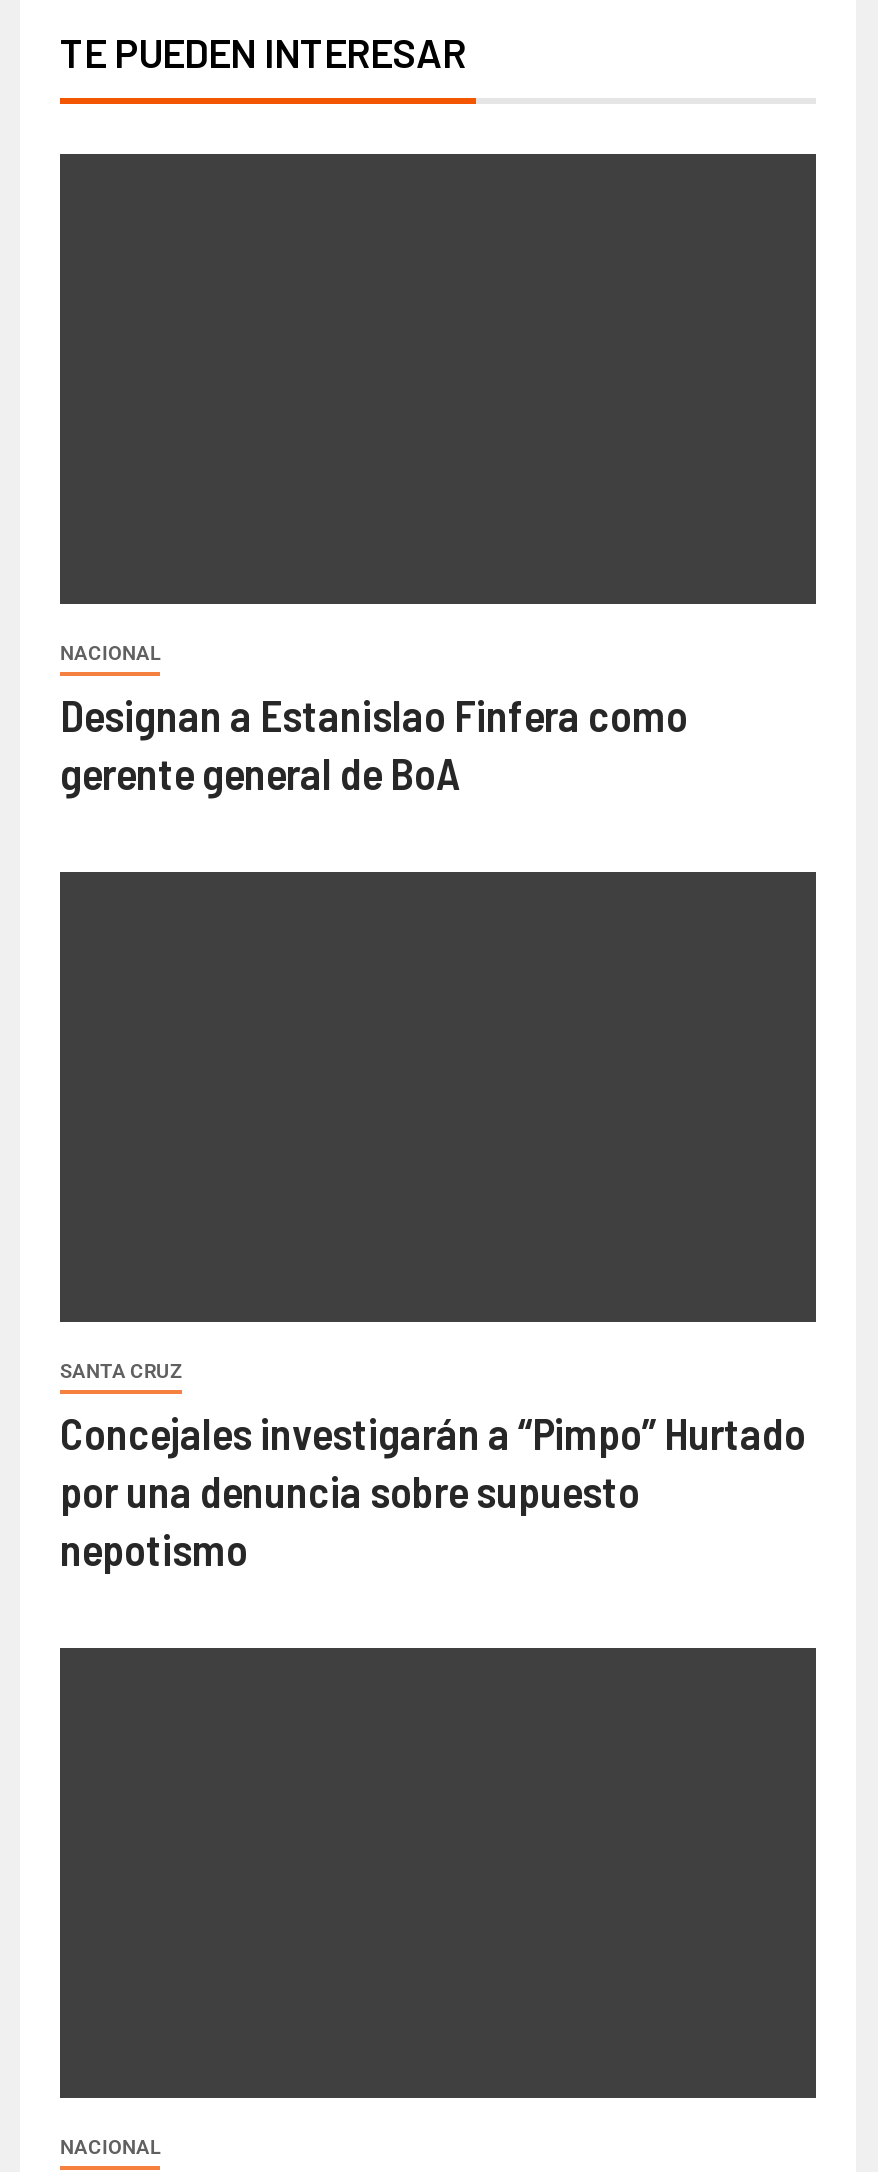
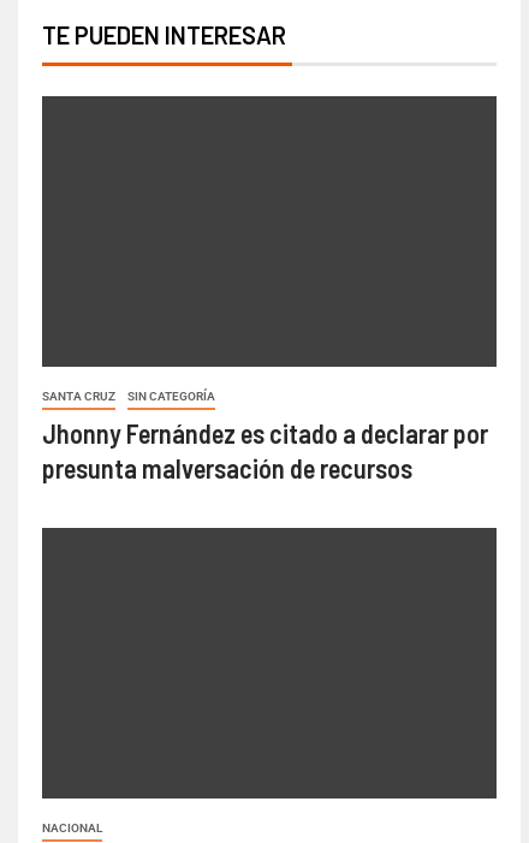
- NACIONAL
- Designan a Estanislao Finfera como
- gerente general de BoA

- Concejales investigarán a “Pimpo” Hurtado
- por una denuncia sobre supuesto
- nepotismo
+ SIN CATEGORÍA
+ Jhonny Fernández es citado a declarar por
+ presunta malversación de recursos
